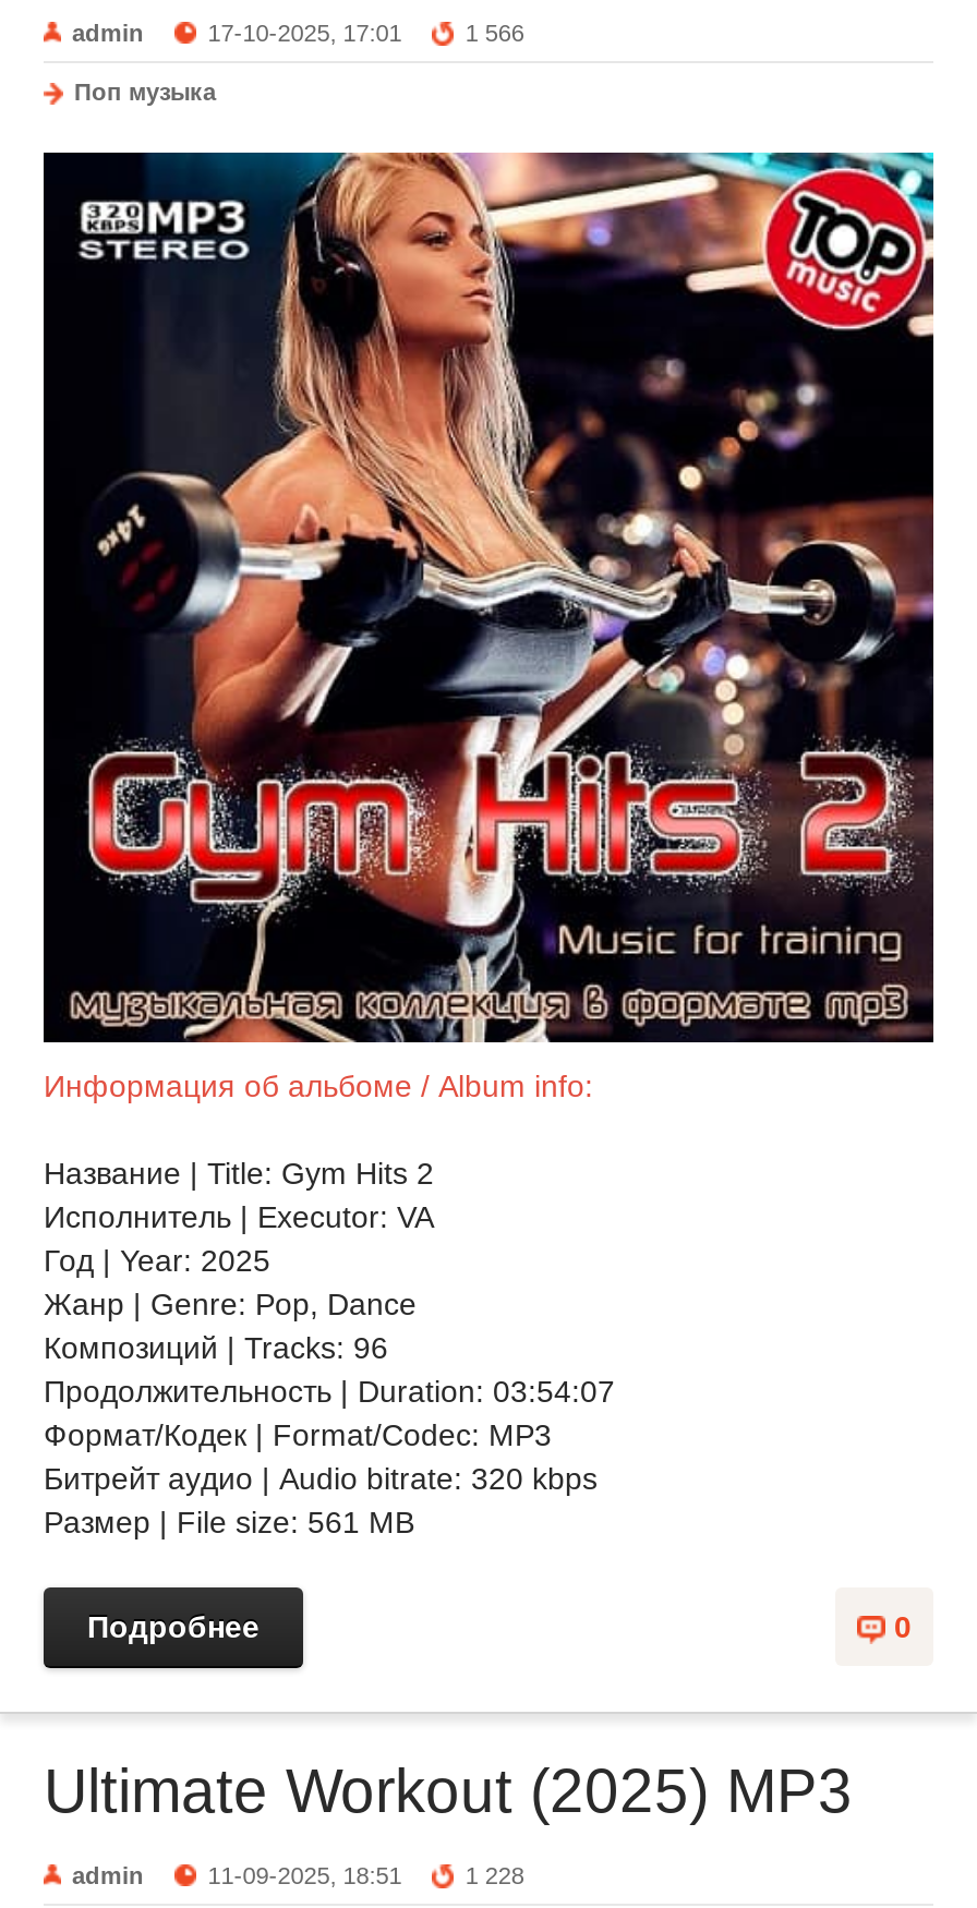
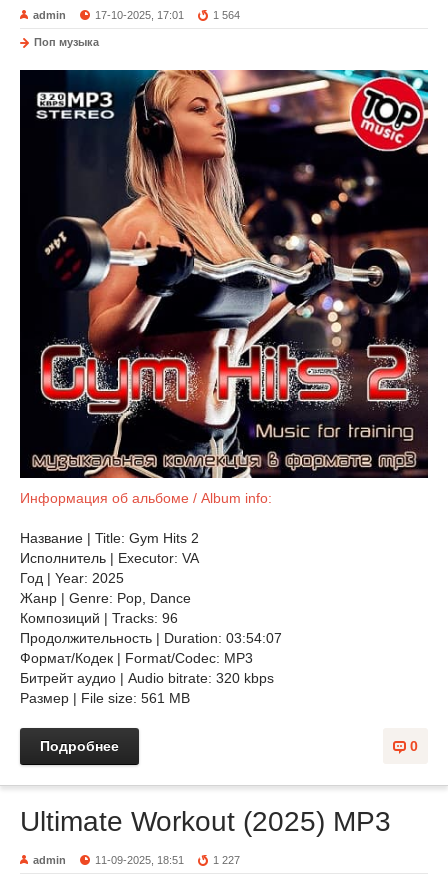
- 1 566
+ 1 564

- 1 228
+ 1 227
